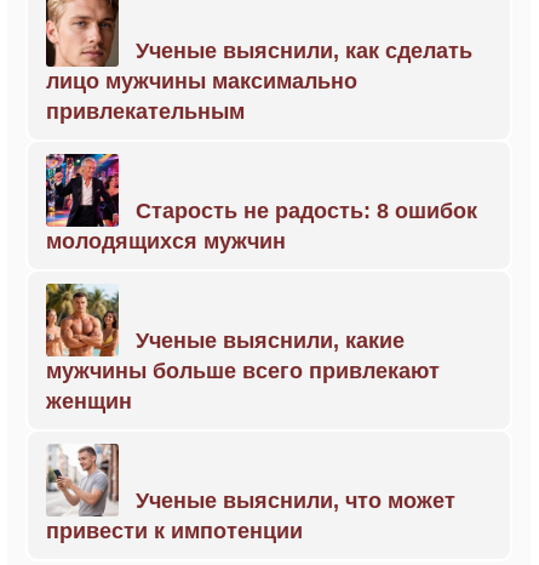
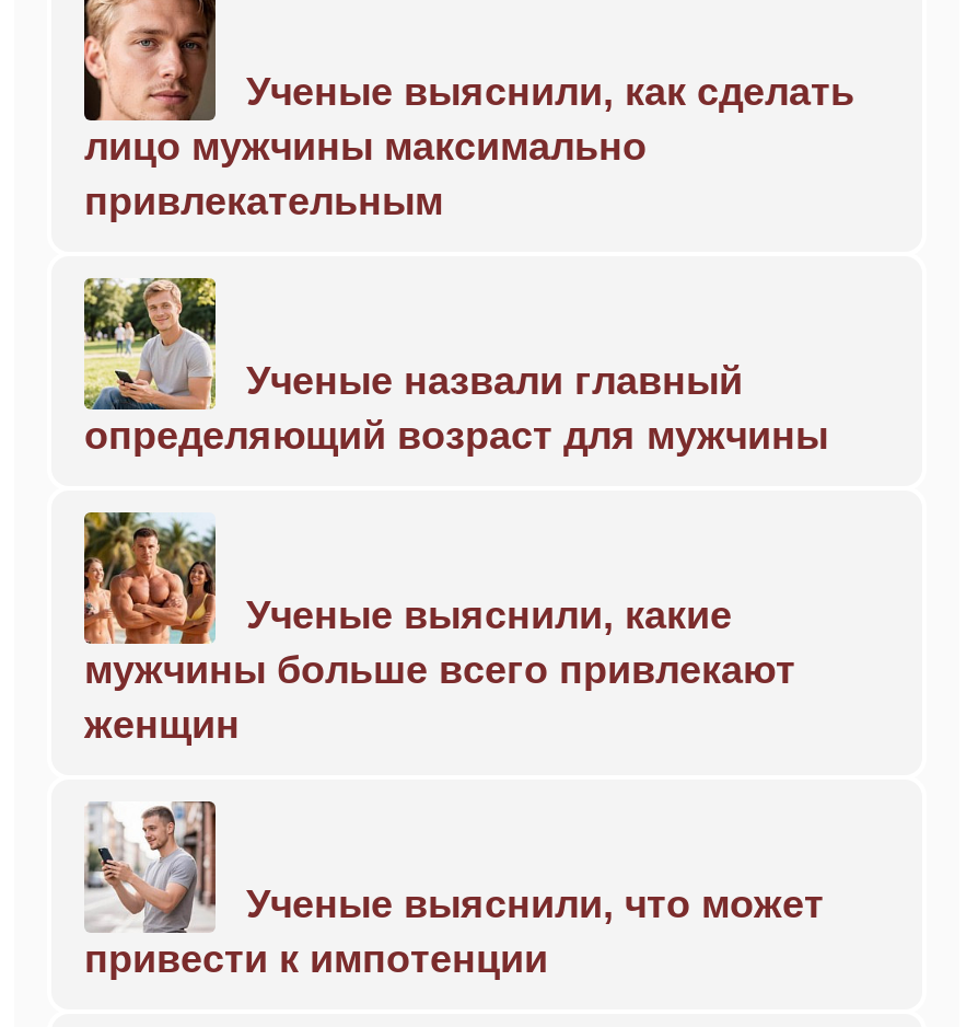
- [image]
- Старость не радость: 8 ошибок
- молодящихся мужчин
+ [image]
+ Ученые назвали главный
+ определяющий возраст для мужчины
